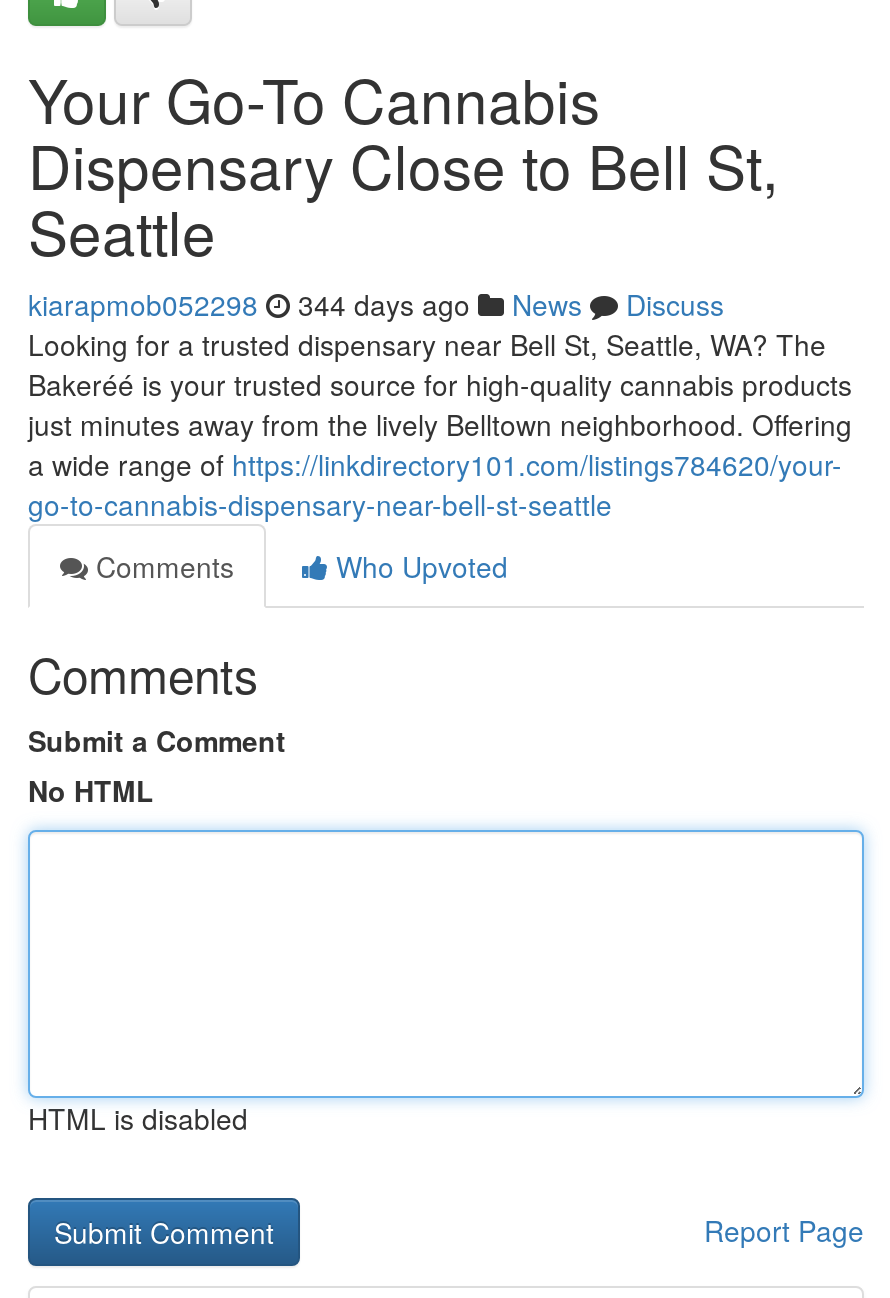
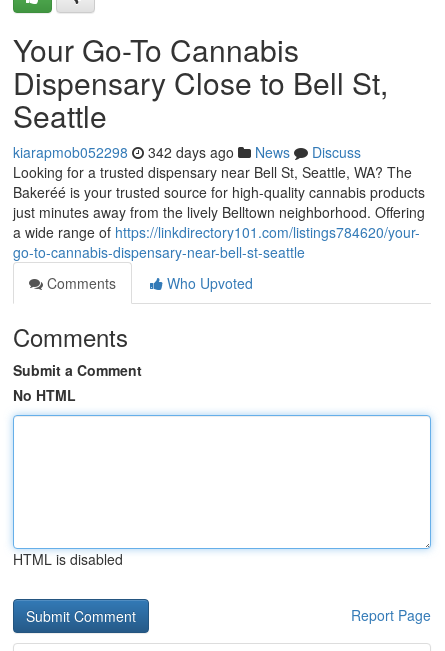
- kiarapmob052298 344 days ago News Discuss
+ kiarapmob052298 342 days ago News Discuss
